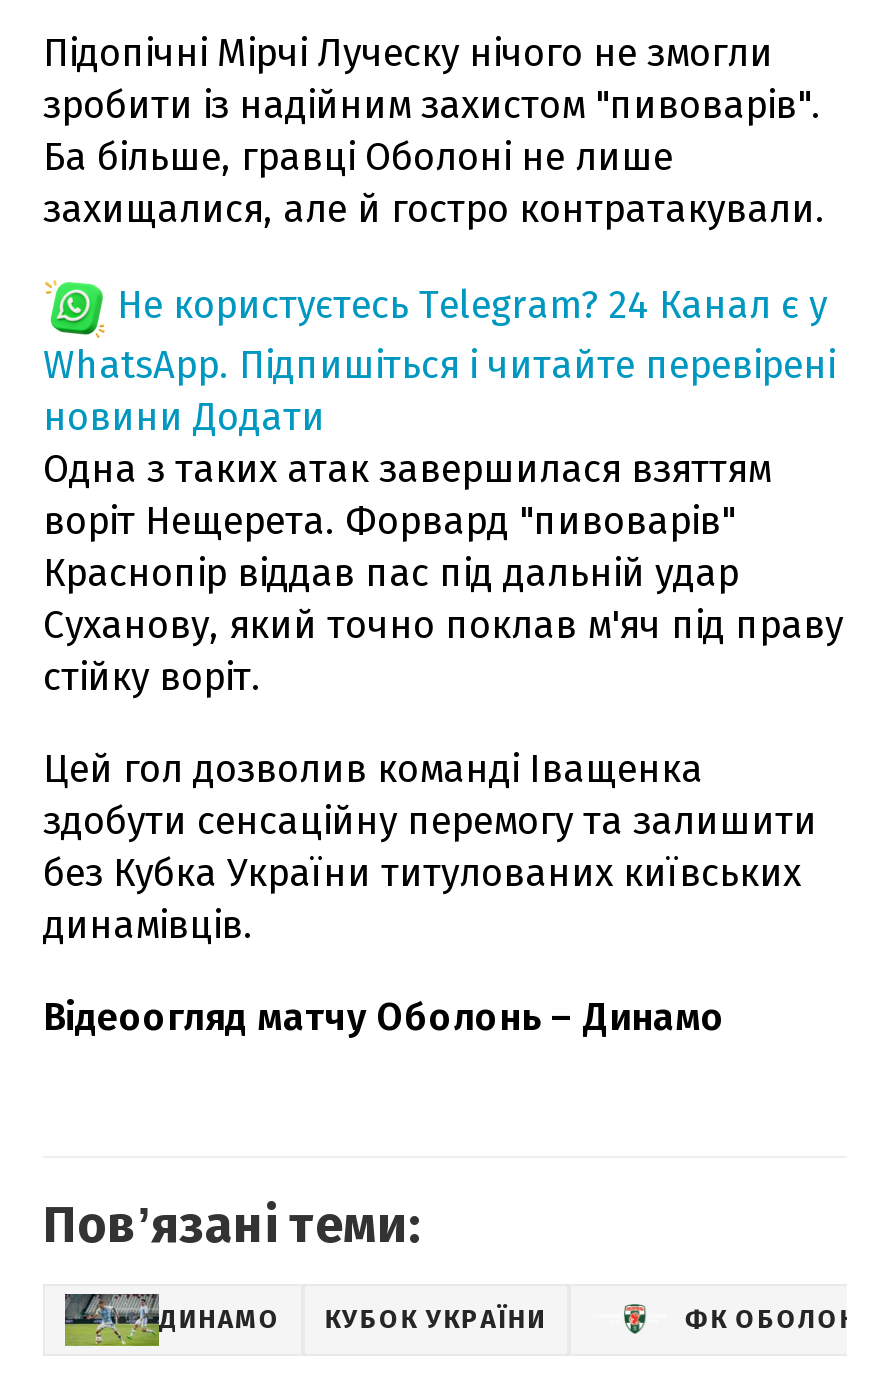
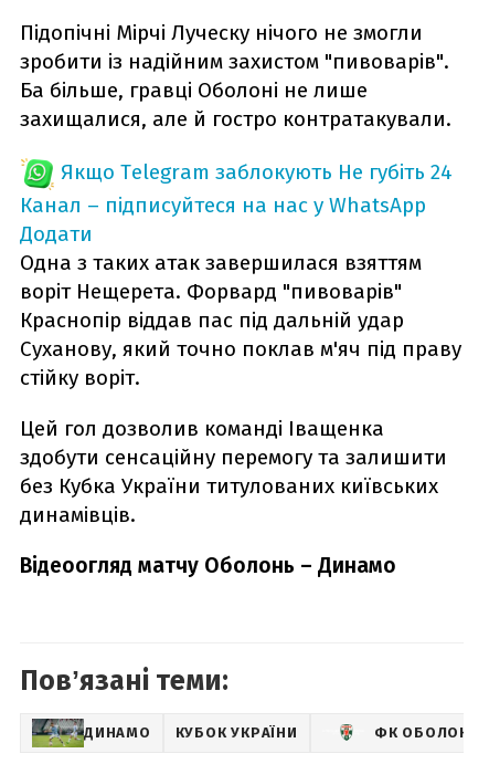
- Не користуєтесь Telegram? 24 Канал є у
- WhatsApp. Підпишіться і читайте перевірені
- новини Додати
+ Якщо Telegram заблокують Не губіть 24
+ Канал – підписуйтеся на нас у WhatsApp
+ Додати
